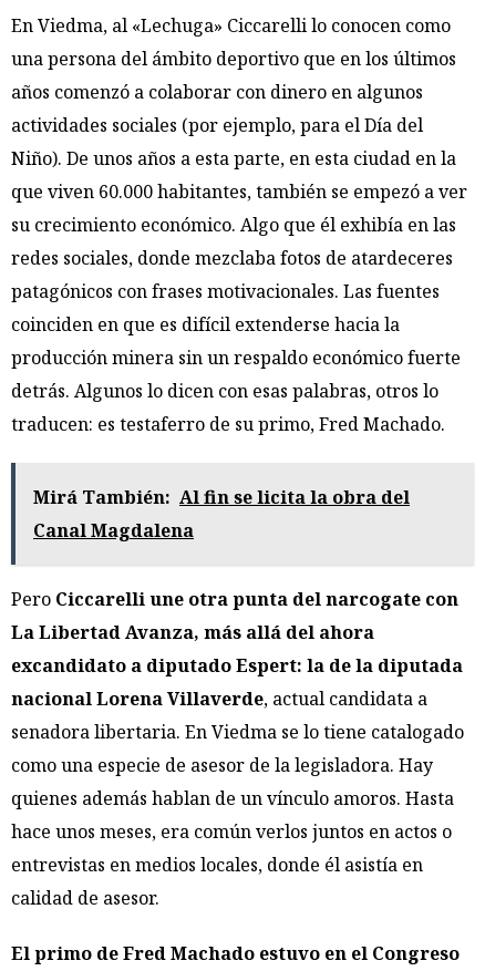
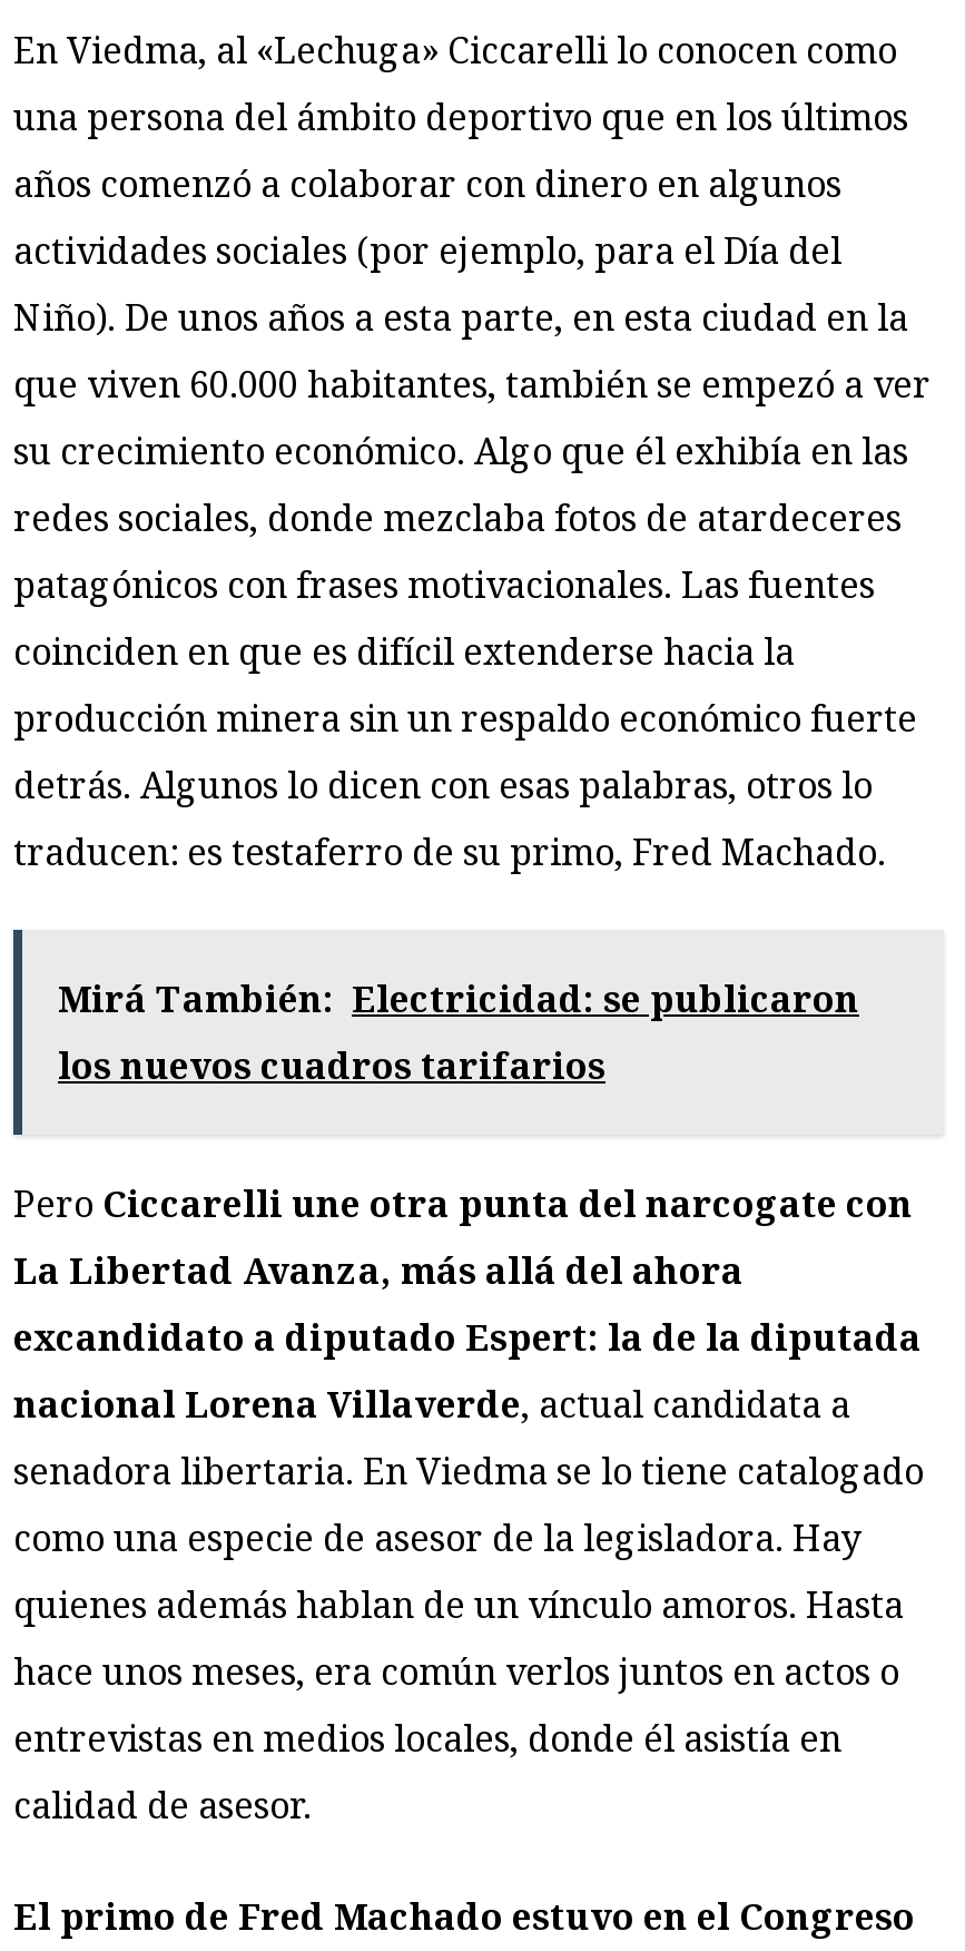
- Mirá También: Al fin se licita la obra del
- Canal Magdalena
+ Mirá También: Electricidad: se publicaron
+ los nuevos cuadros tarifarios
